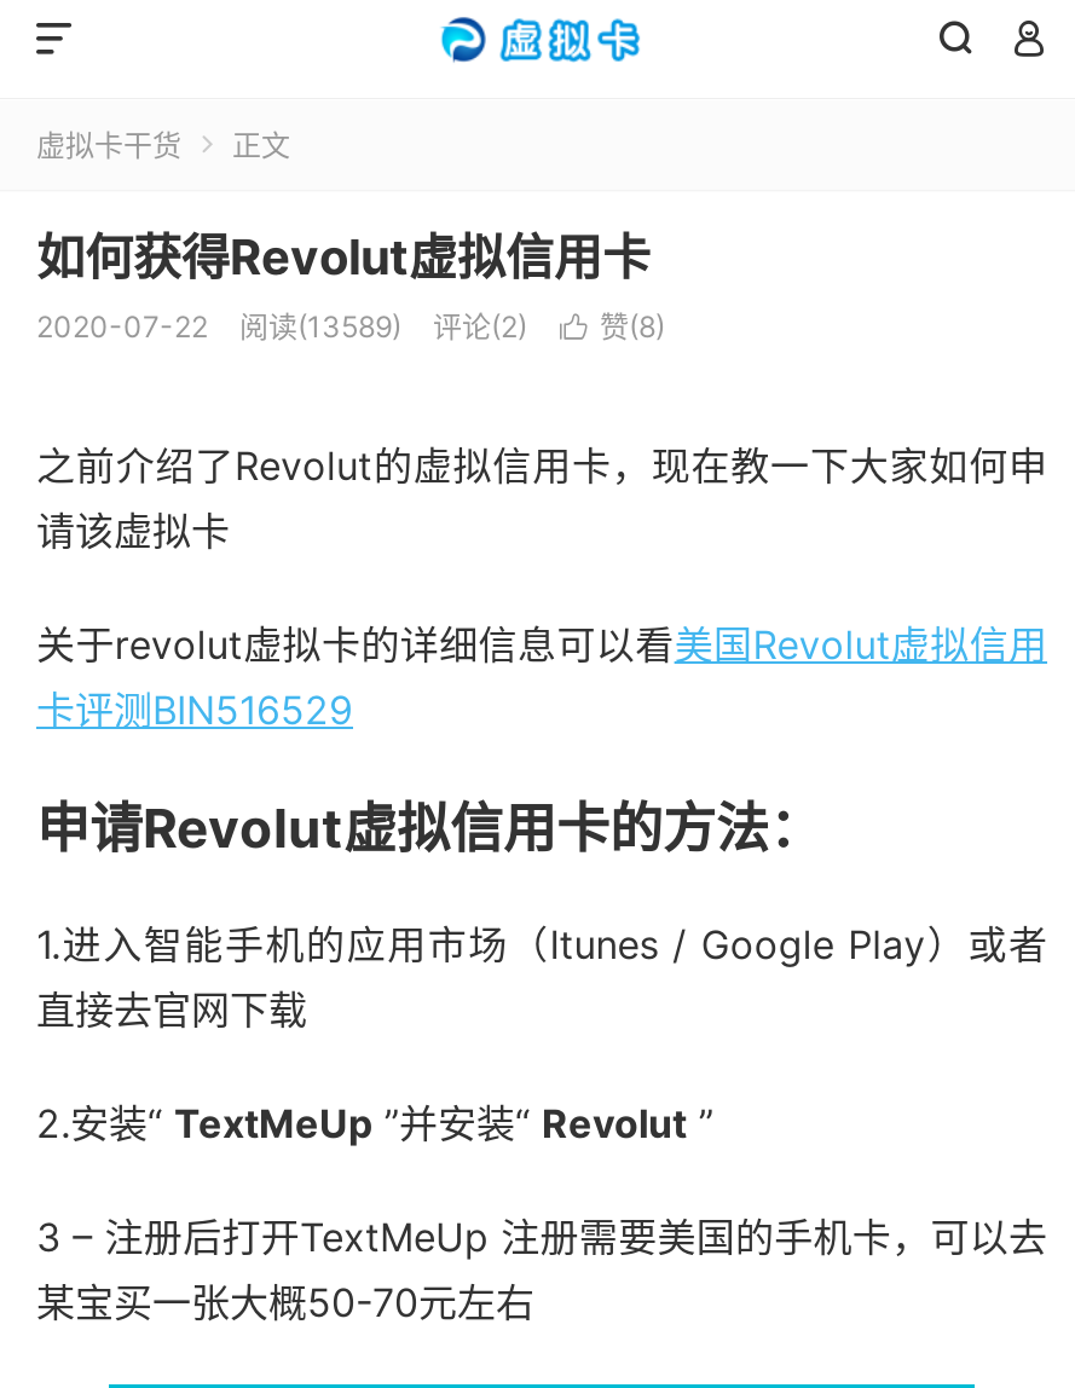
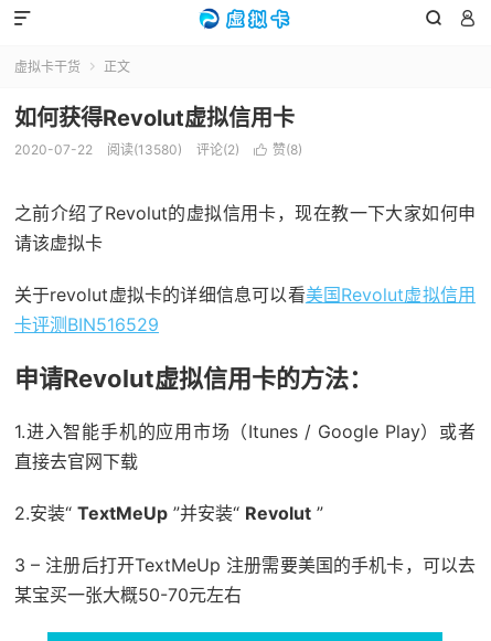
- 阅读(13589)
+ 阅读(13580)
